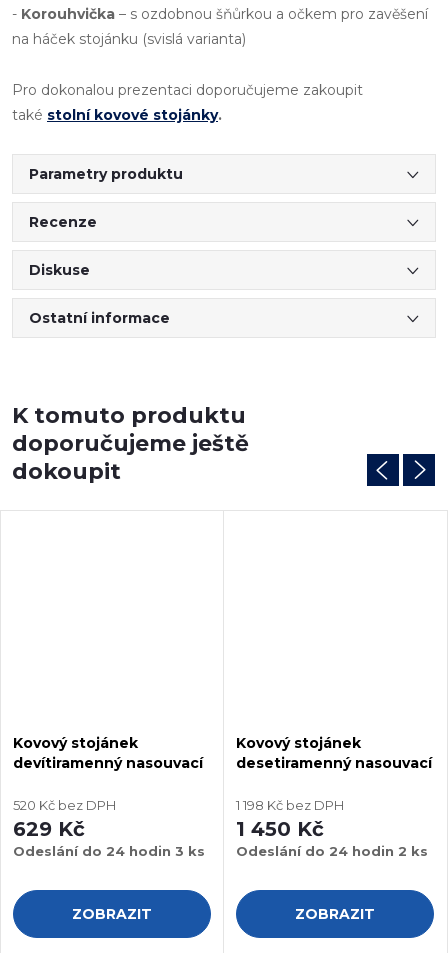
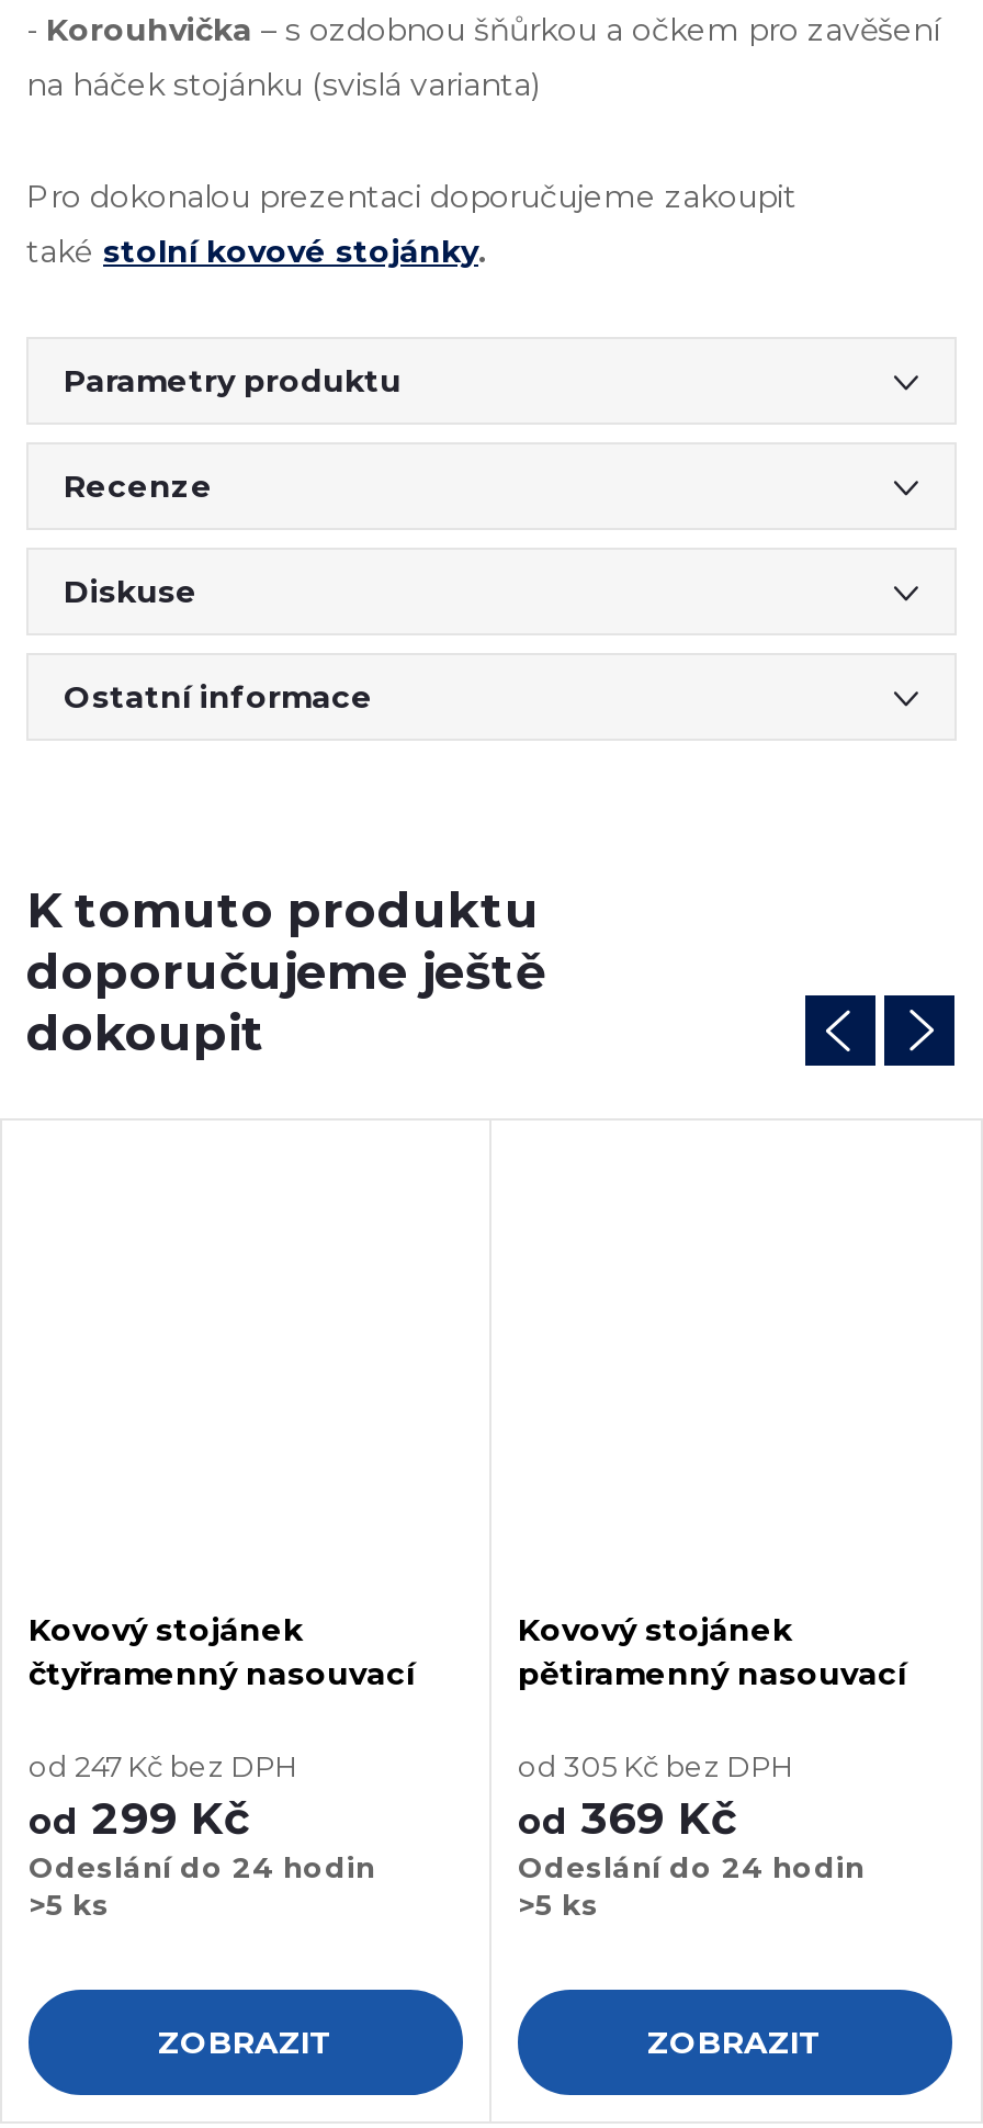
- devítiramenný nasouvací
+ čtyřramenný nasouvací

- desetiramenný nasouvací
+ pětiramenný nasouvací

- 520 Kč bez DPH
- 629 Kč
- Odeslání do 24 hodin 3 ks
+ od 247 Kč bez DPH
+ od 299 Kč
+ Odeslání do 24 hodin
+ >5 ks

- 1 198 Kč bez DPH
- 1 450 Kč
- Odeslání do 24 hodin 2 ks
+ od 305 Kč bez DPH
+ od 369 Kč
+ Odeslání do 24 hodin
+ >5 ks
